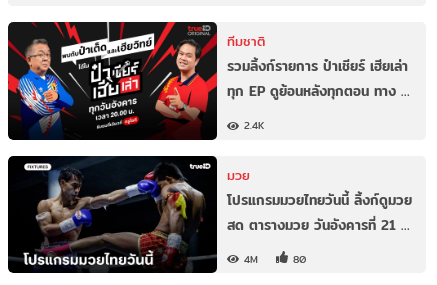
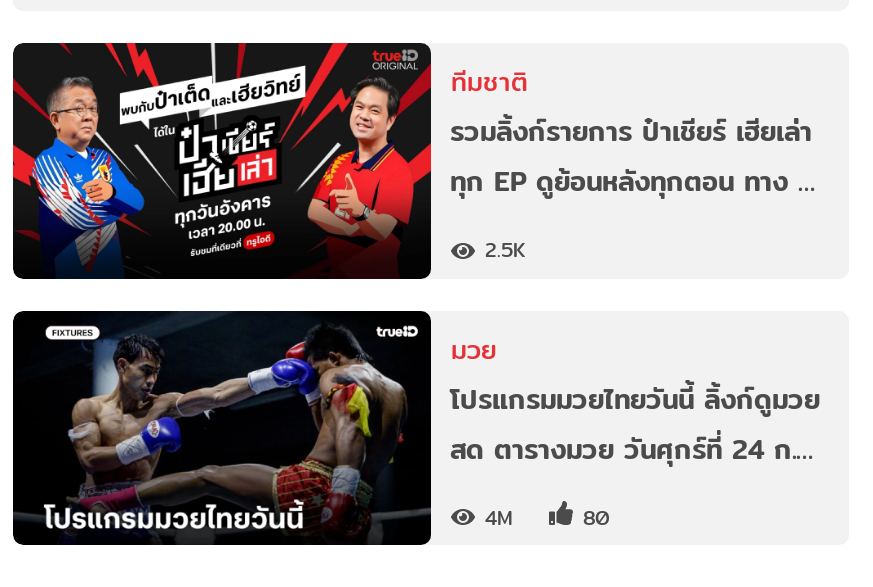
- 2.4K
+ 2.5K

- สด ตารางมวย วันอังคารที่ 21 …
+ สด ตารางมวย วันศุกร์ที่ 24 ก.…
